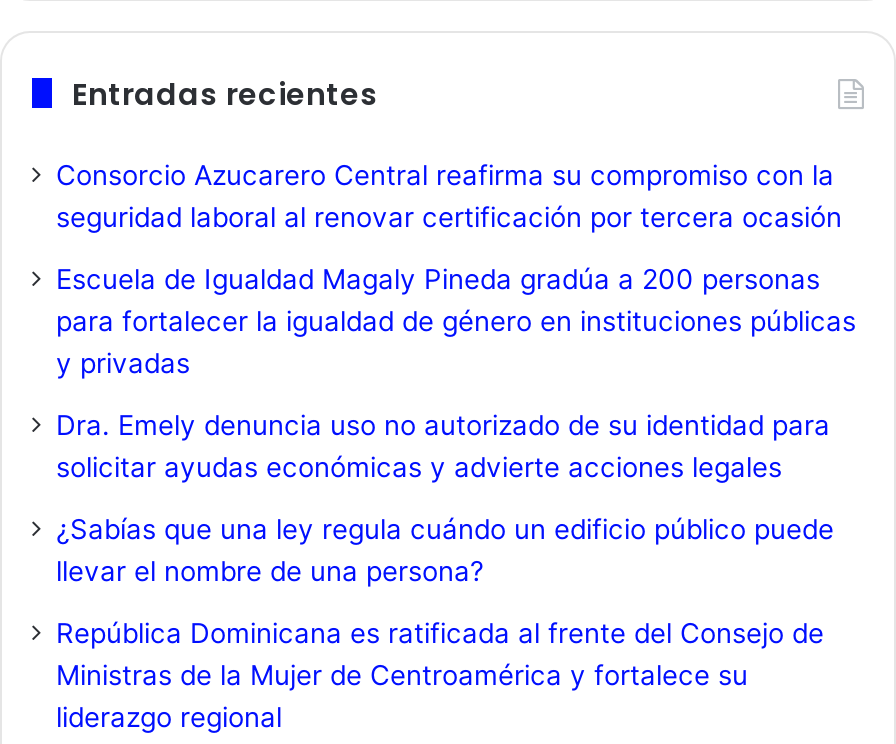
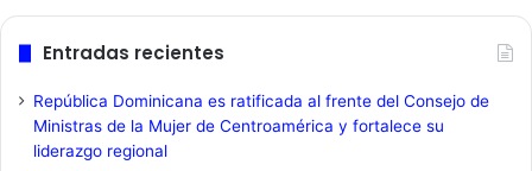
- Consorcio Azucarero Central reafirma su compromiso con la
- seguridad laboral al renovar certificación por tercera ocasión
- Escuela de Igualdad Magaly Pineda gradúa a 200 personas
- para fortalecer la igualdad de género en instituciones públicas
- y privadas
- Dra. Emely denuncia uso no autorizado de su identidad para
- solicitar ayudas económicas y advierte acciones legales
- ¿Sabías que una ley regula cuándo un edificio público puede
- llevar el nombre de una persona?
